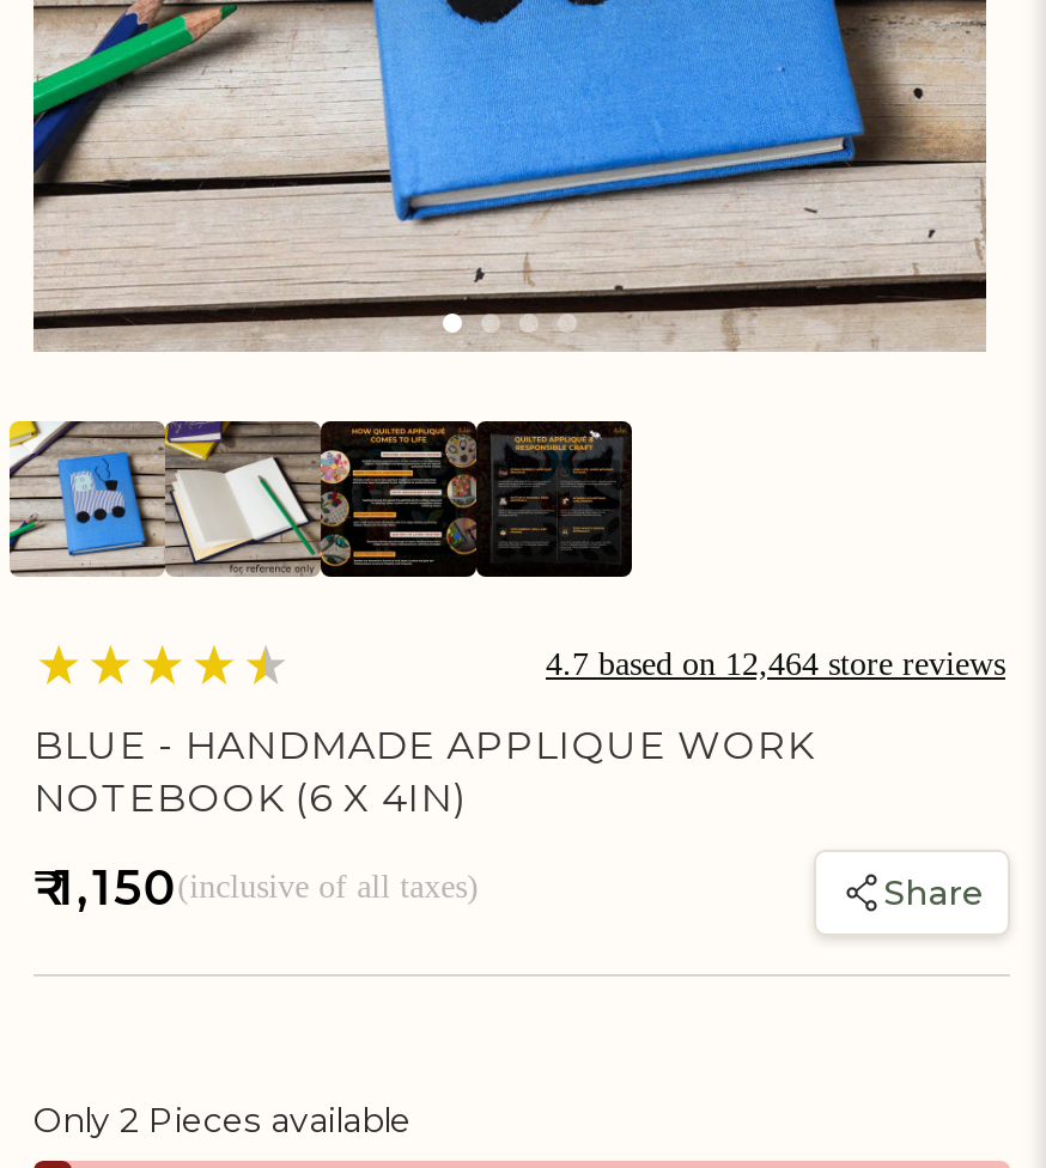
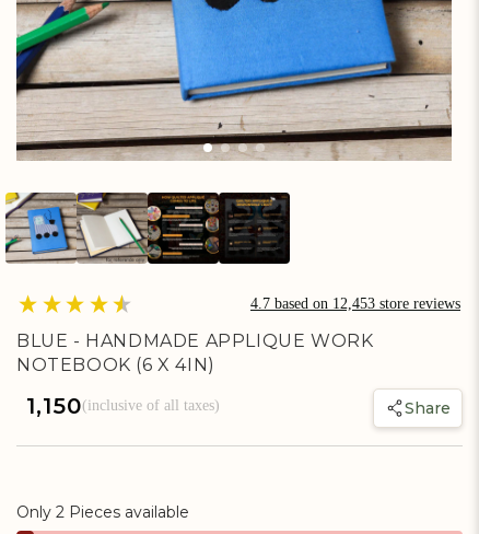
- 4.7 based on 12,464 store reviews
+ 4.7 based on 12,453 store reviews
